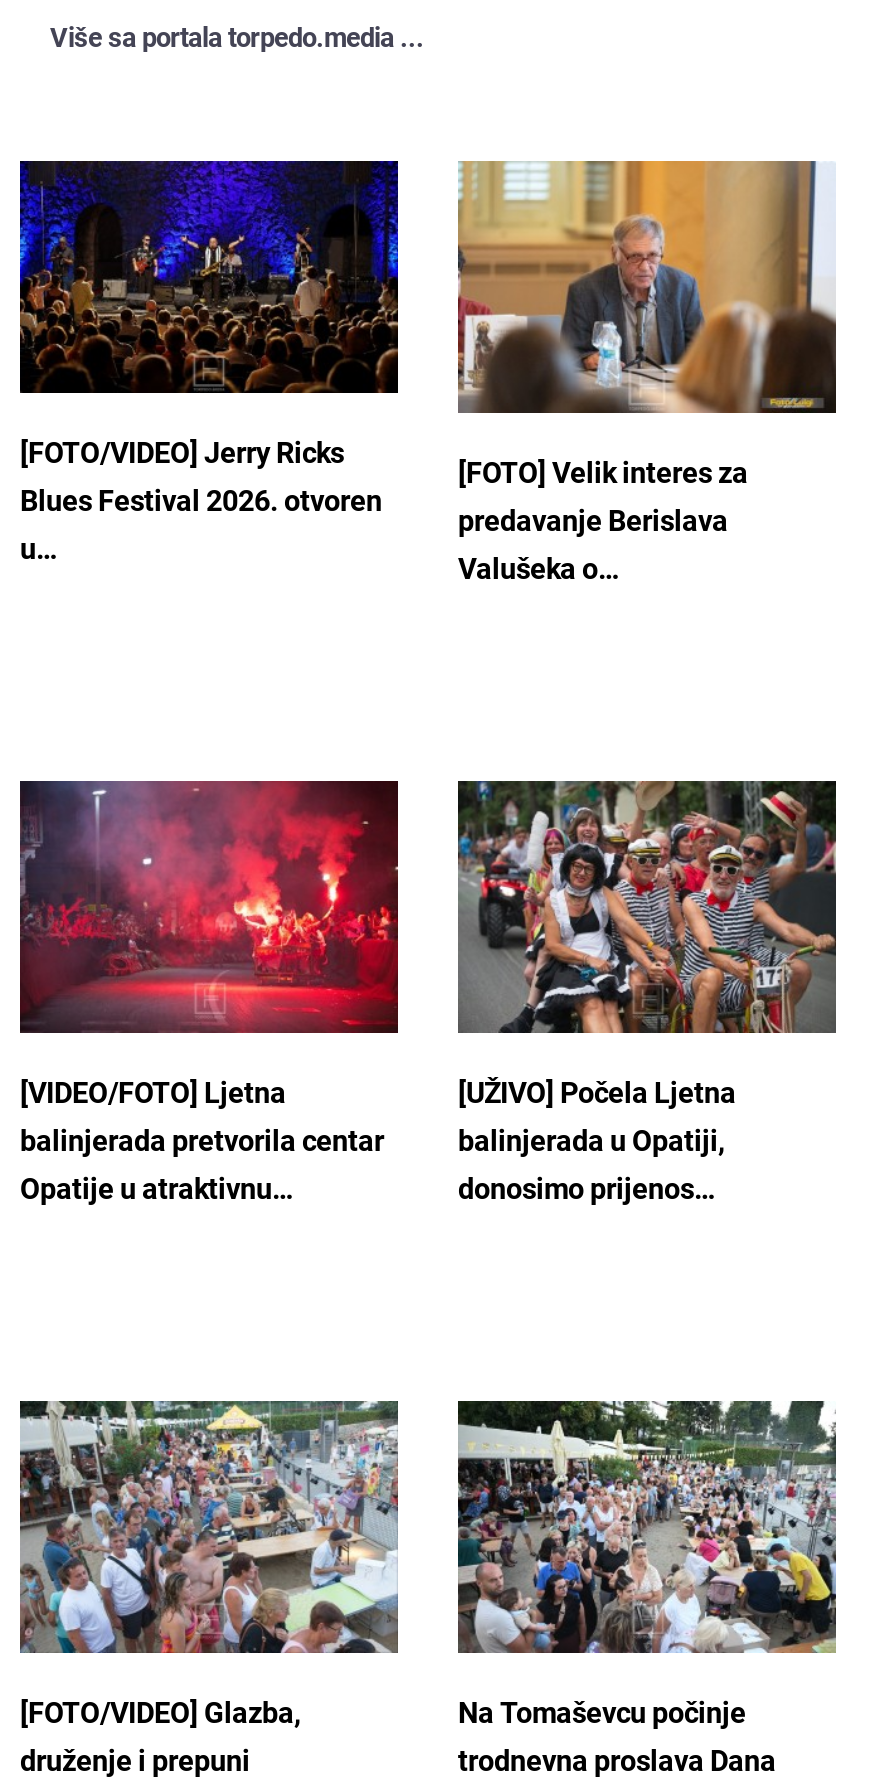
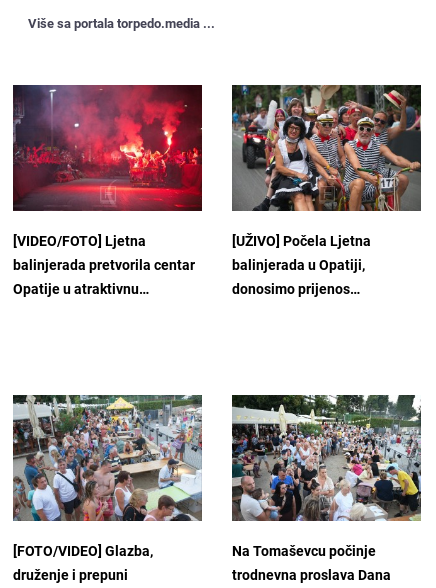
- [image]
- [FOTO/VIDEO] Jerry Ricks
- Blues Festival 2026. otvoren
- u…

- [image]
- [FOTO] Velik interes za
- predavanje Berislava
- Valušeka o…
